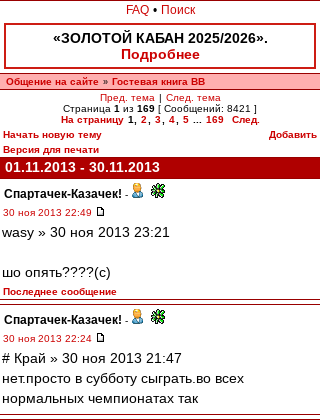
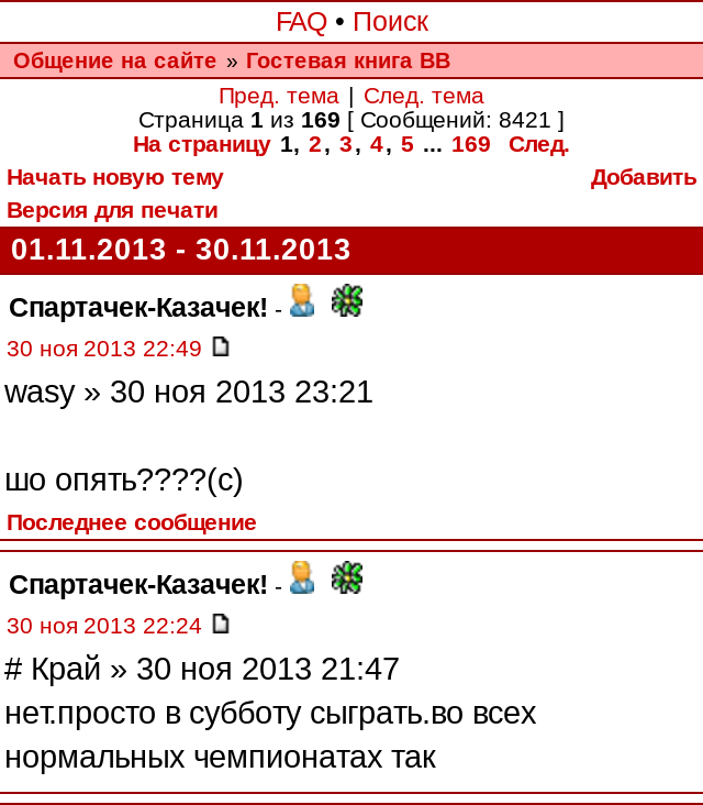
- «ЗОЛОТОЙ КАБАН 2025/2026».
- Подробнее
